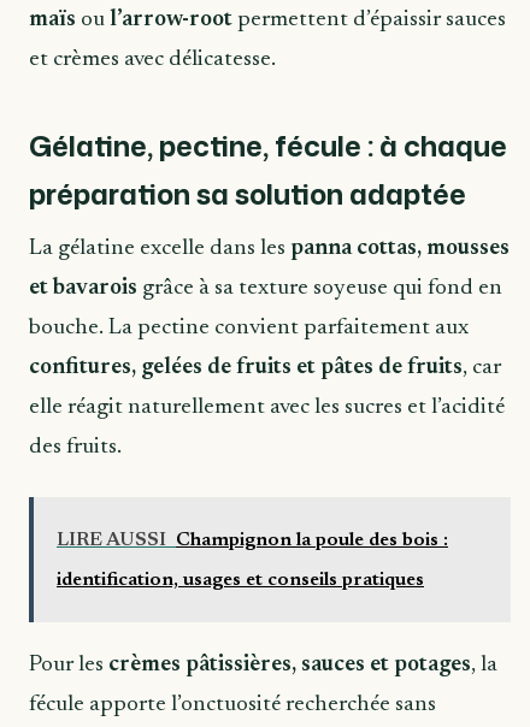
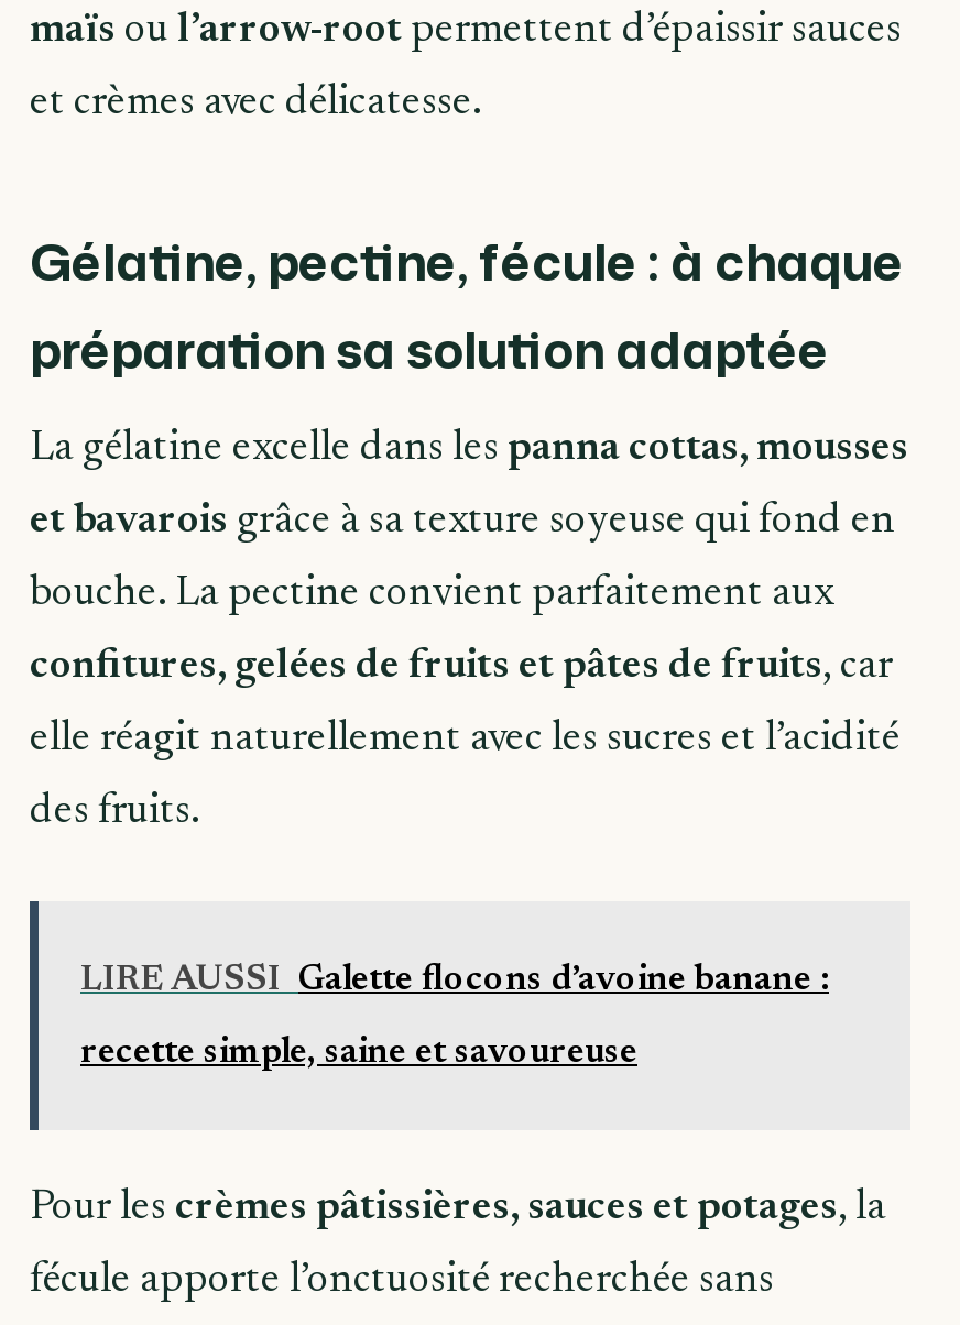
- LIRE AUSSI Champignon la poule des bois :
+ LIRE AUSSI Galette flocons d’avoine banane :

- identification, usages et conseils pratiques
+ recette simple, saine et savoureuse
